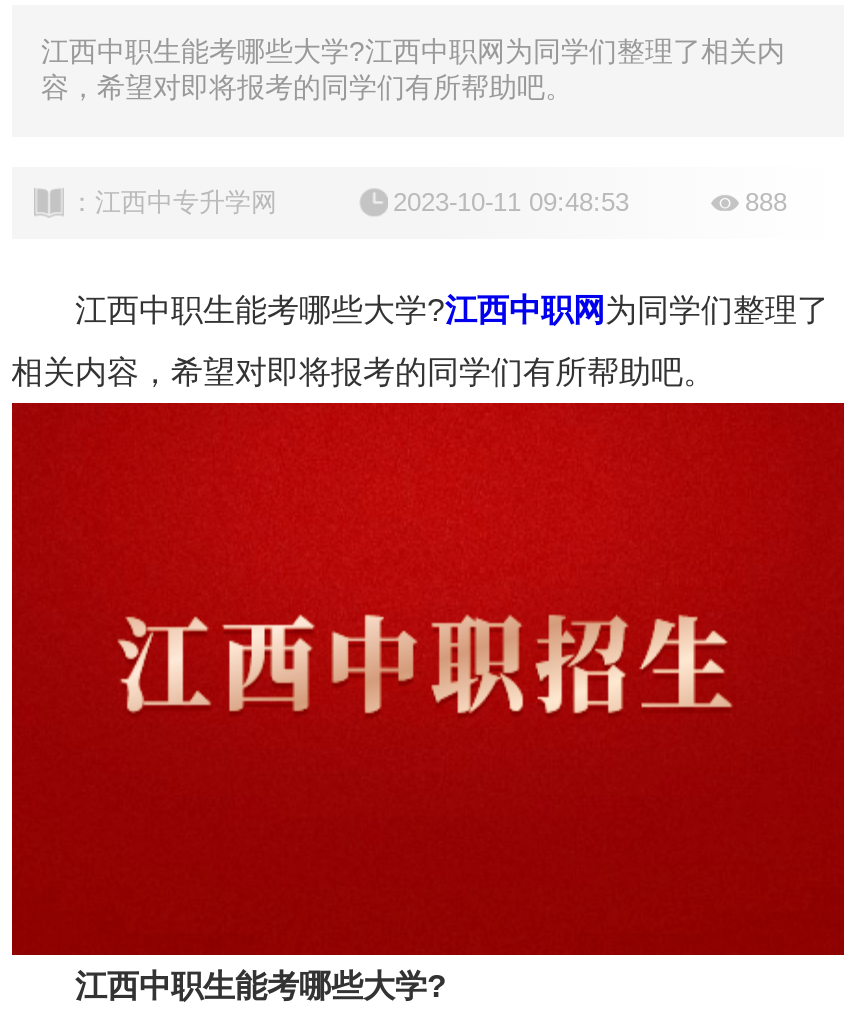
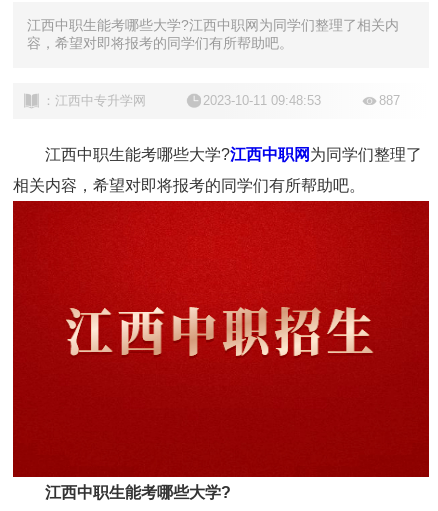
- 888
+ 887
